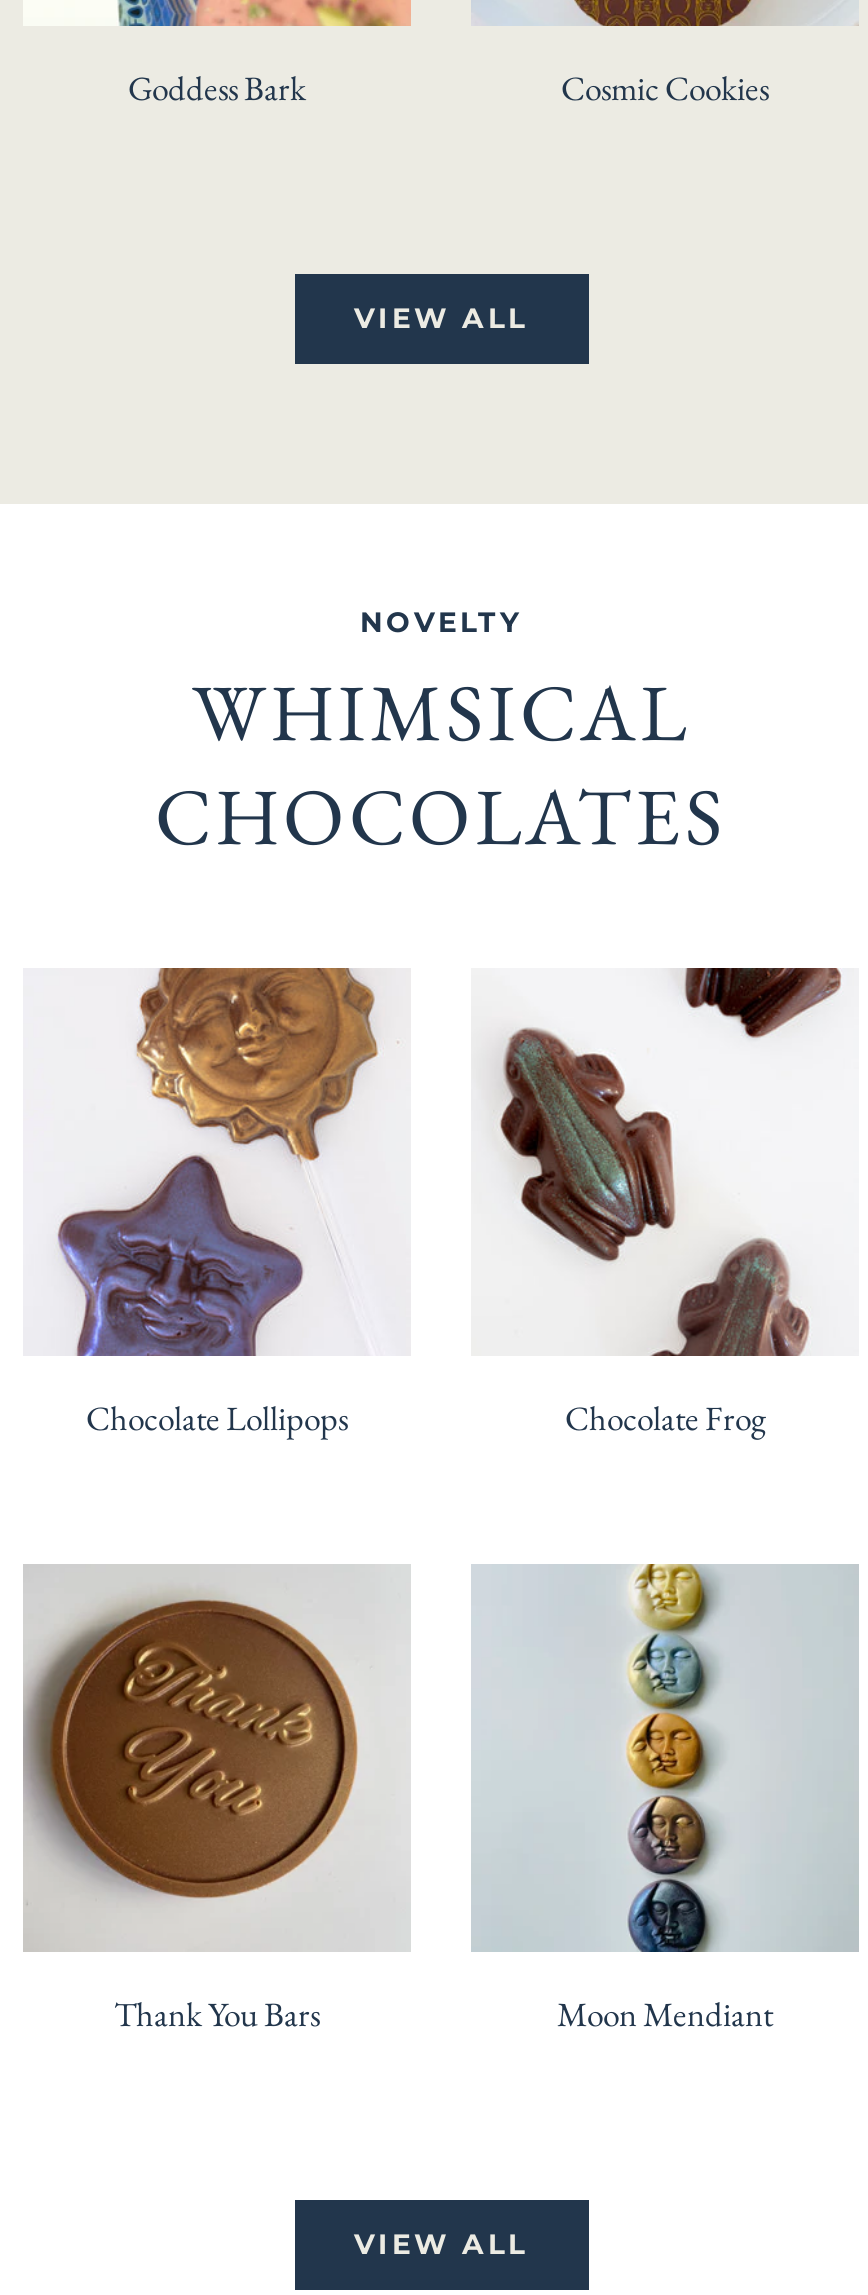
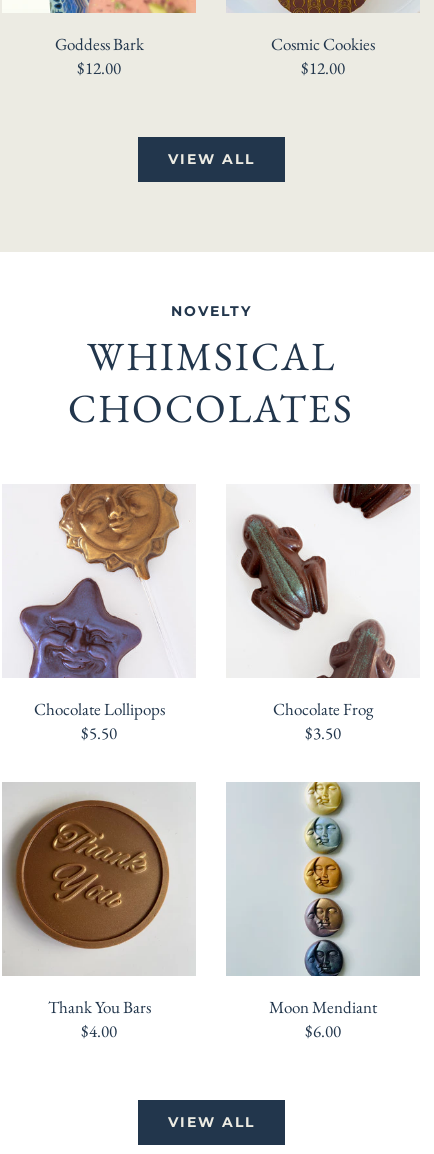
+ $12.00

+ $12.00

+ $5.50

+ $3.50

+ $4.00

+ $6.00
